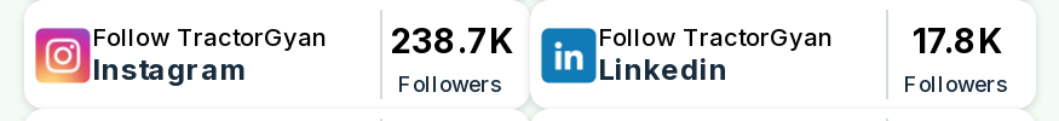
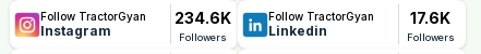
- 238.7K
+ 234.6K

- 17.8K
+ 17.6K
